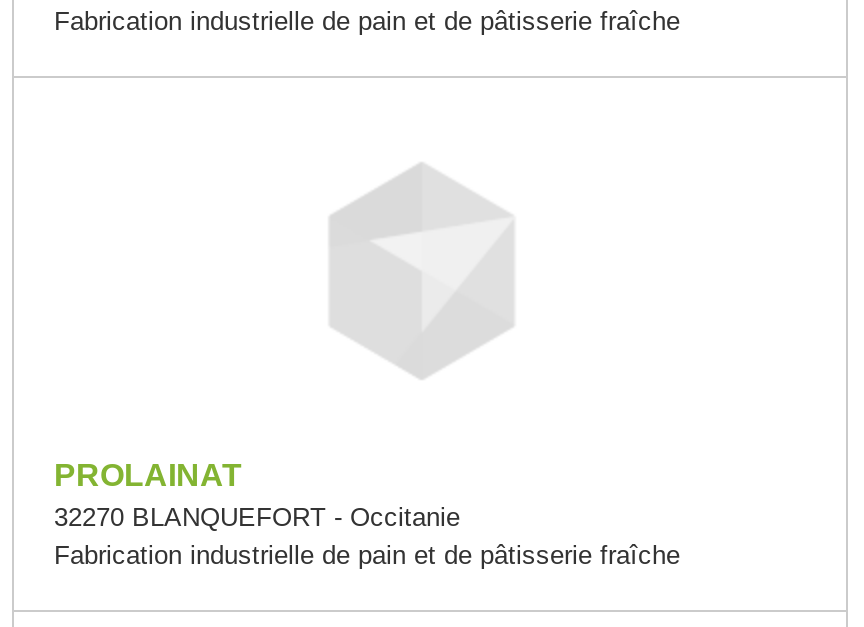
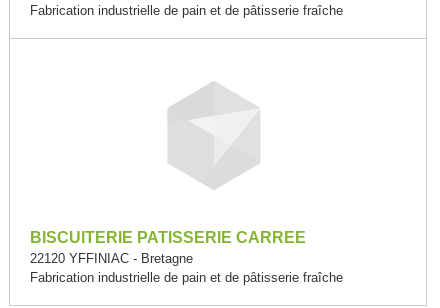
- PROLAINAT
- 32270 BLANQUEFORT - Occitanie
+ BISCUITERIE PATISSERIE CARREE
+ 22120 YFFINIAC - Bretagne
